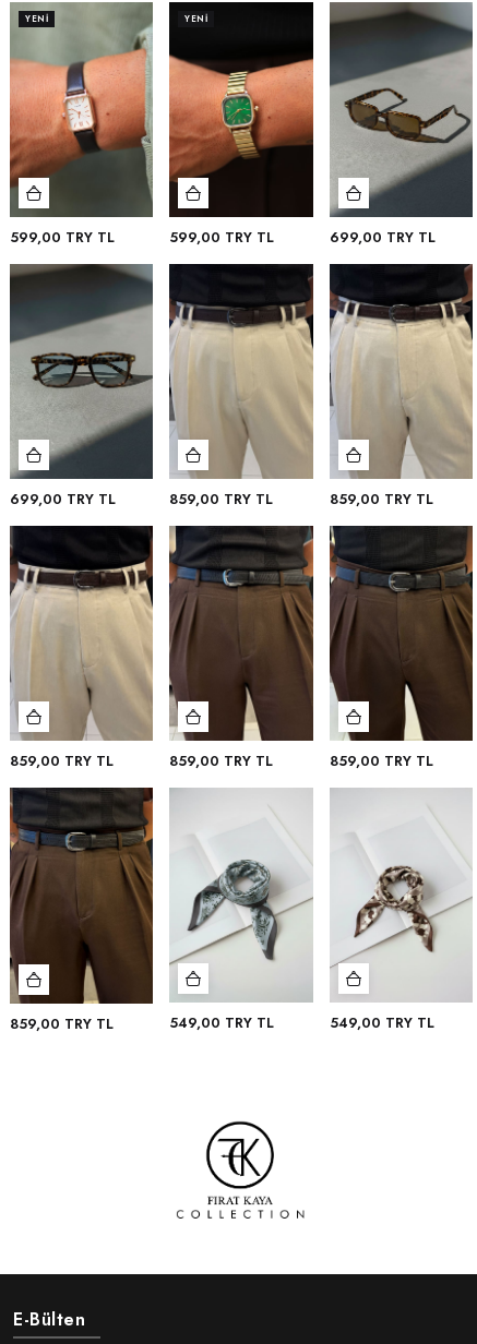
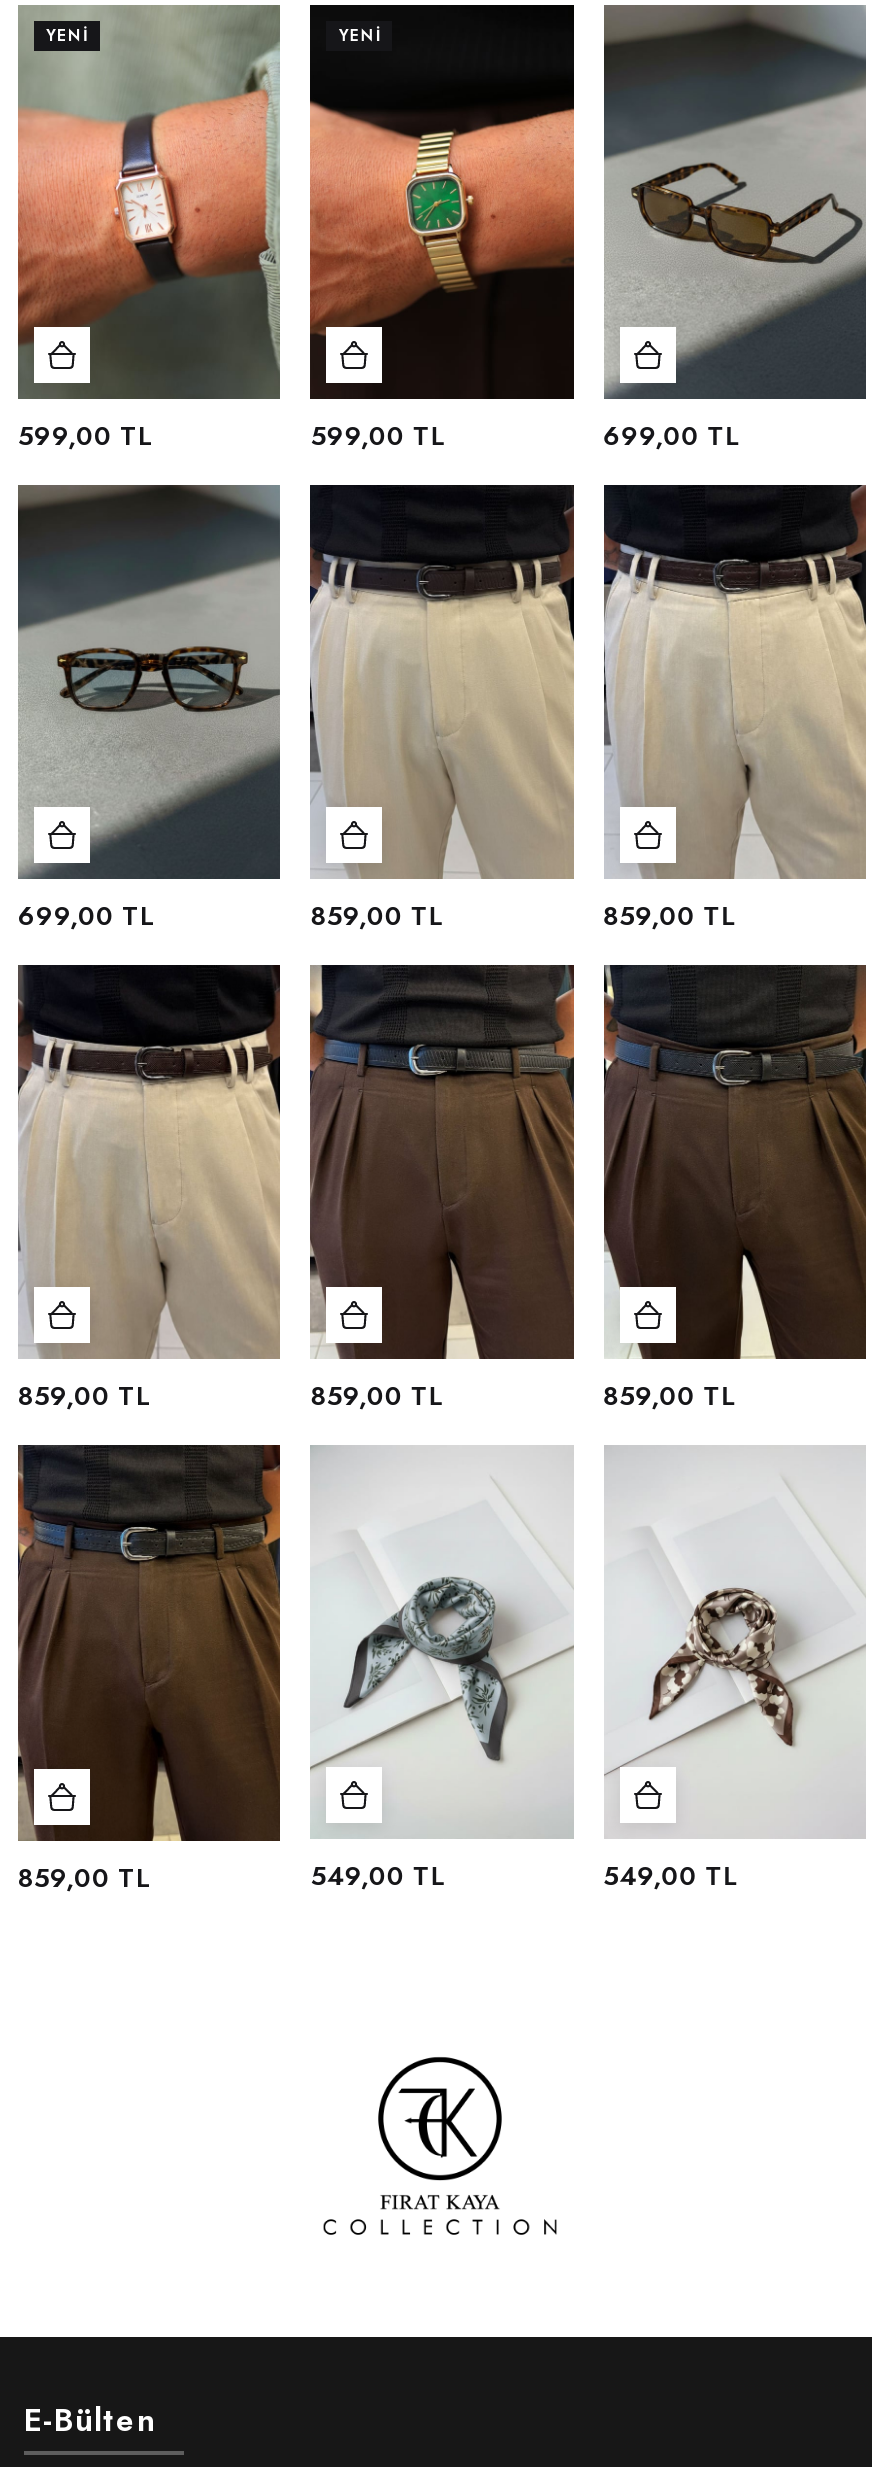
- 599,00 TRY TL
+ 599,00 TL

- 599,00 TRY TL
- 699,00 TRY TL
+ 599,00 TL
+ 699,00 TL

- 699,00 TRY TL
- 859,00 TRY TL
- 859,00 TRY TL
+ 699,00 TL
+ 859,00 TL
+ 859,00 TL

- 859,00 TRY TL
- 859,00 TRY TL
- 859,00 TRY TL
+ 859,00 TL
+ 859,00 TL
+ 859,00 TL

- 859,00 TRY TL
- 549,00 TRY TL
- 549,00 TRY TL
+ 859,00 TL
+ 549,00 TL
+ 549,00 TL
